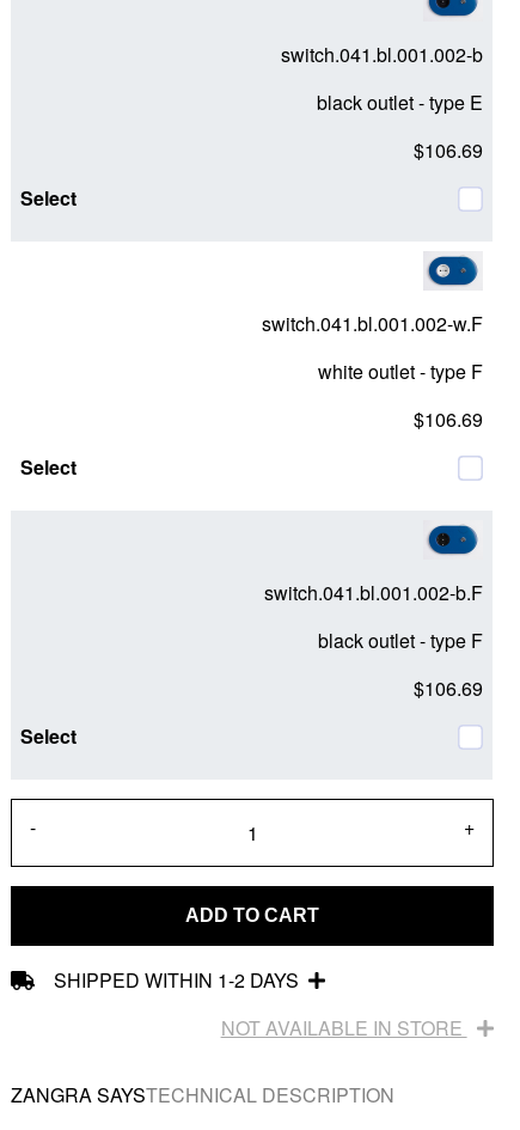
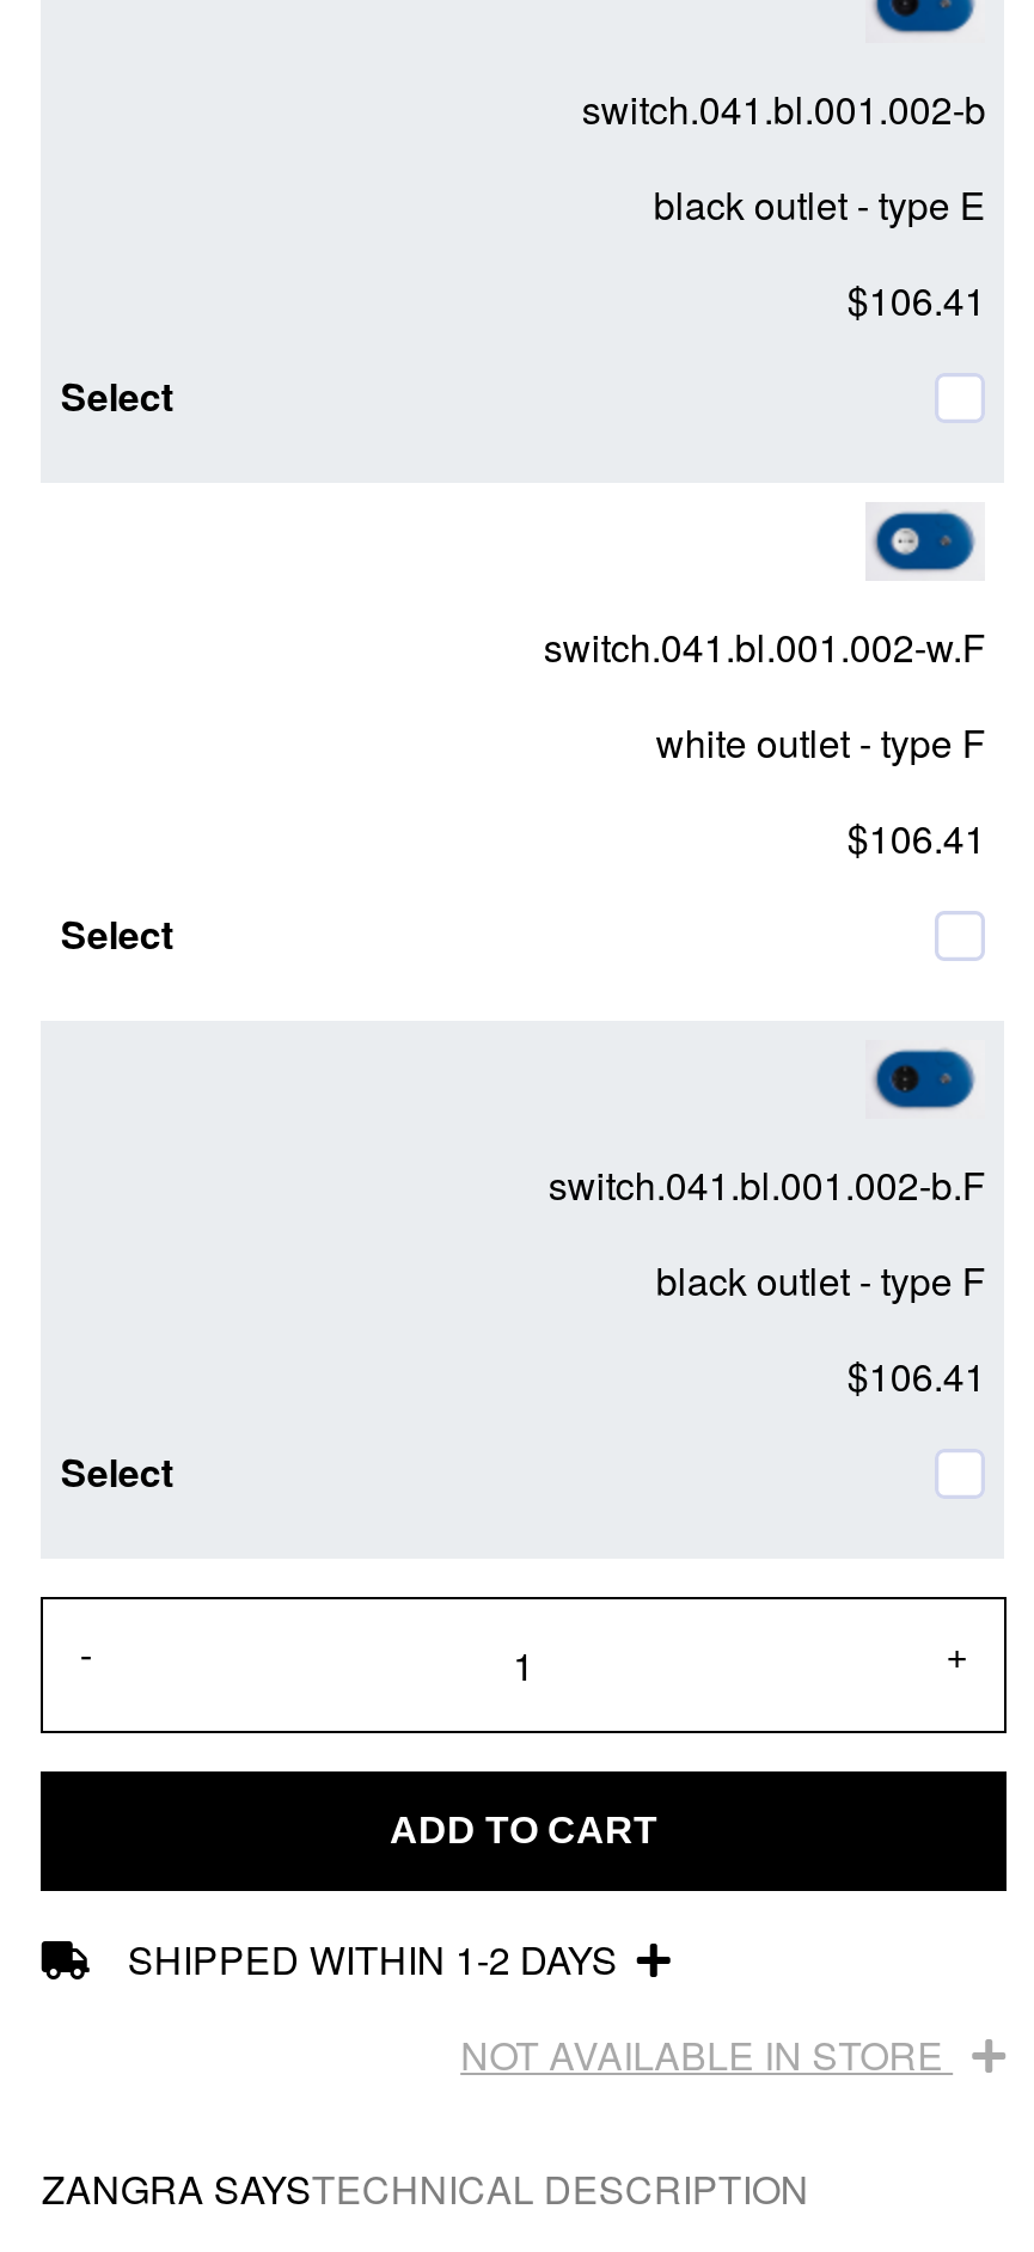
- $106.69
+ $106.41

- $106.69
+ $106.41

- $106.69
+ $106.41
